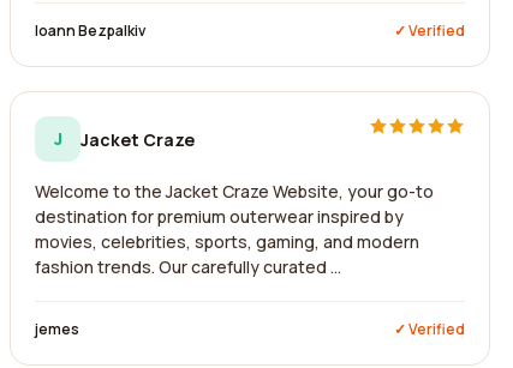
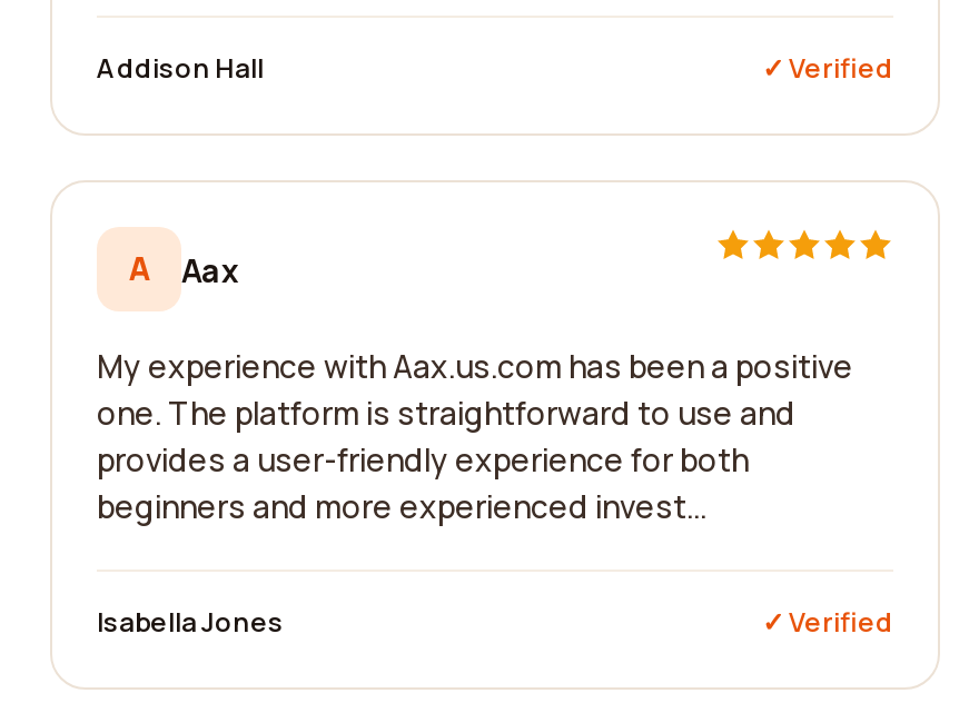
- Ioann Bezpalkiv
+ Addison Hall

- J
- Jacket Craze
+ A
+ Aax

- Welcome to the Jacket Craze Website, your go-to
- destination for premium outerwear inspired by
- movies, celebrities, sports, gaming, and modern
- fashion trends. Our carefully curated ...
+ My experience with Aax.us.com has been a positive
+ one. The platform is straightforward to use and
+ provides a user-friendly experience for both
+ beginners and more experienced invest...

- jemes
+ Isabella Jones
